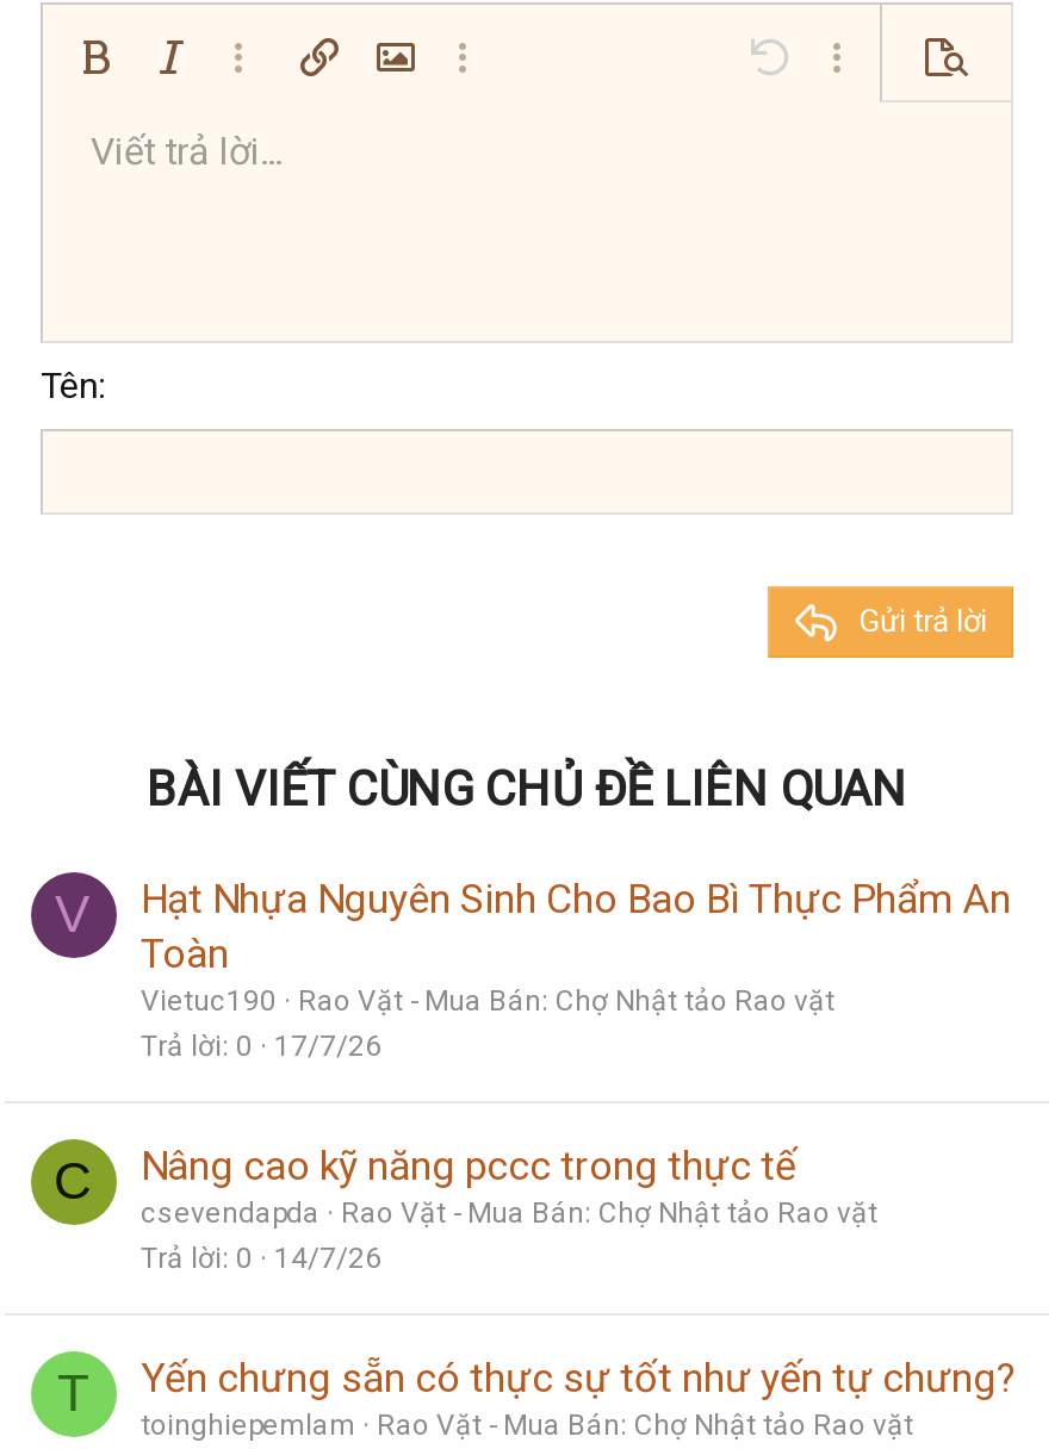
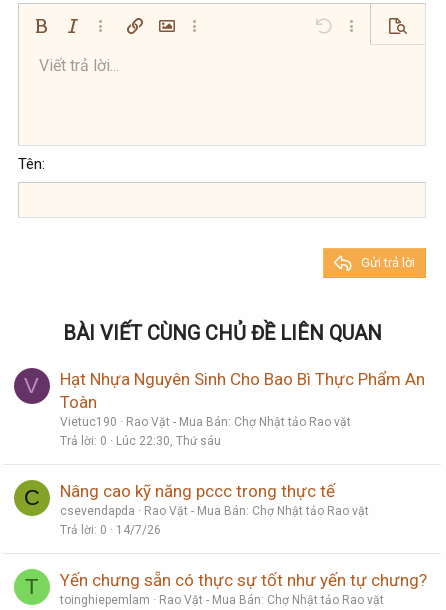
- Trả lời 0 17/7/26
+ Trả lời 0 Lúc 22:30, Thứ sáu
